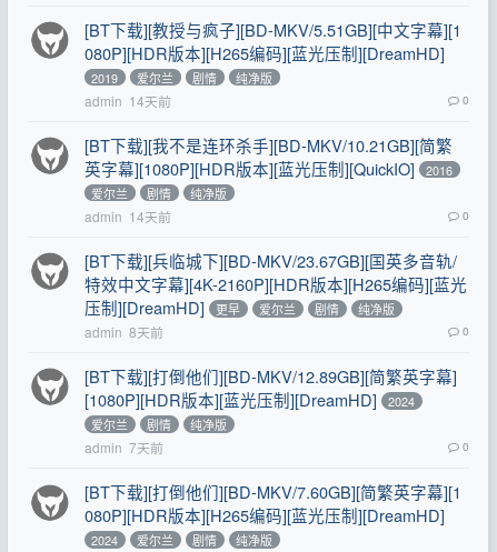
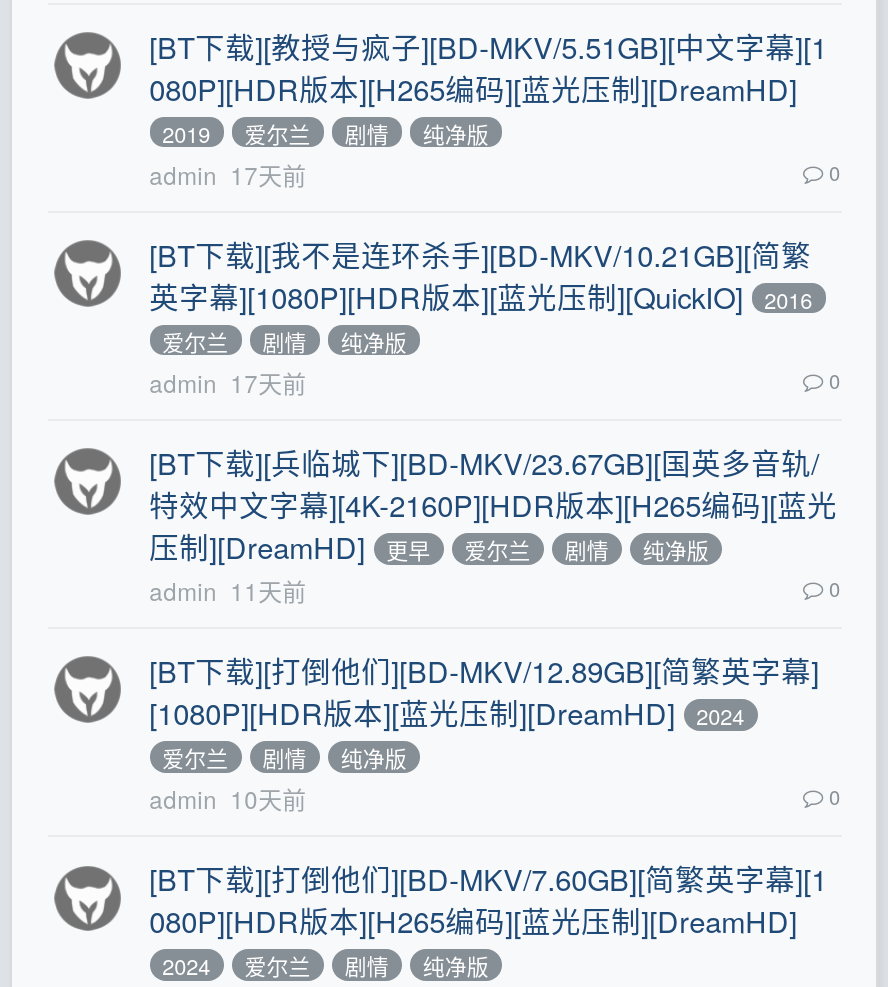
- admin 14天前
+ admin 17天前

- admin 14天前
+ admin 17天前

- admin 8天前
+ admin 11天前

- admin 7天前
+ admin 10天前
